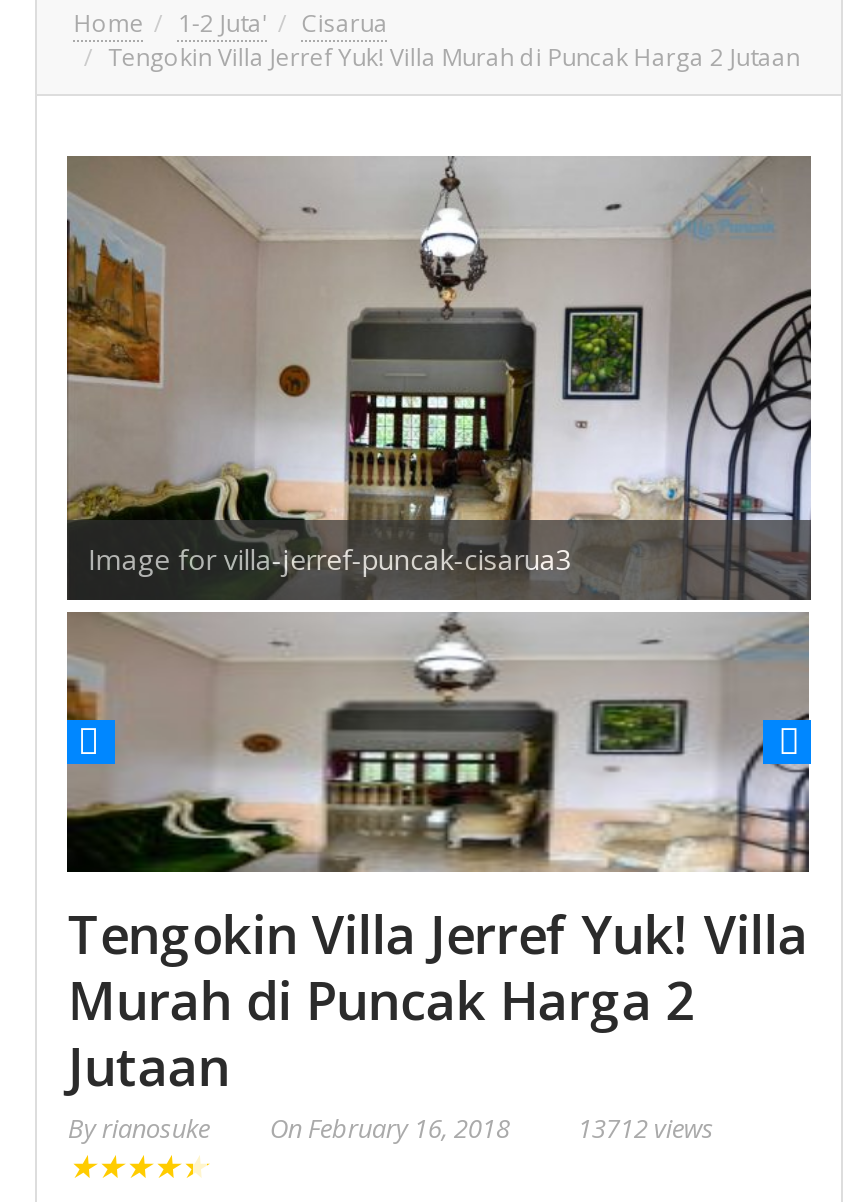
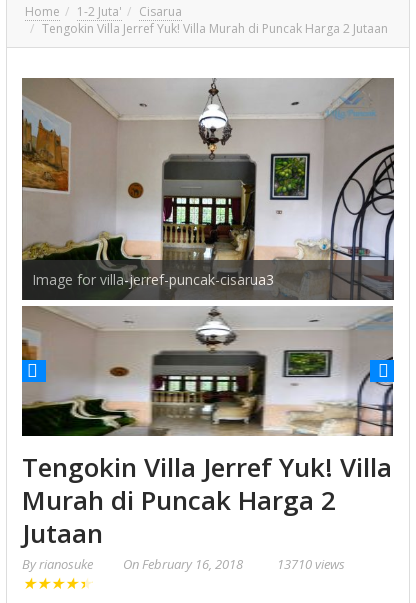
- Byrianosuke On February 16, 2018 13712 views
+ Byrianosuke On February 16, 2018 13710 views
